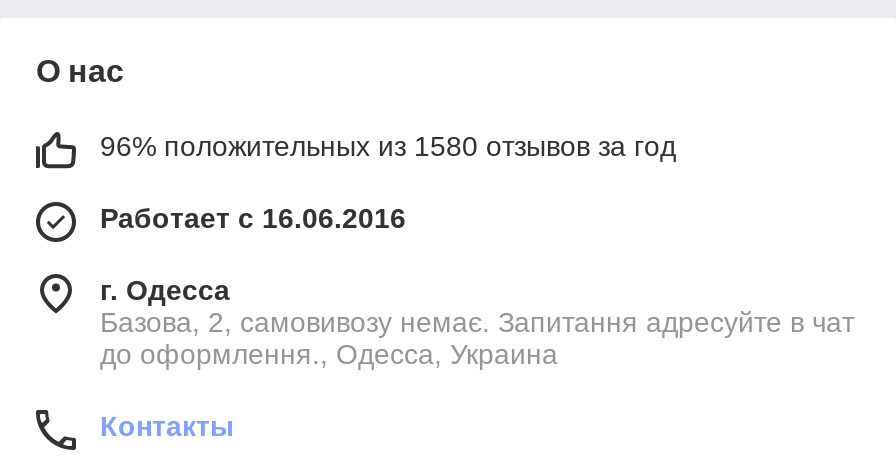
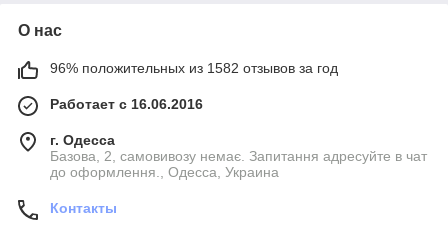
- 96% положительных из 1580 отзывов за год
+ 96% положительных из 1582 отзывов за год
